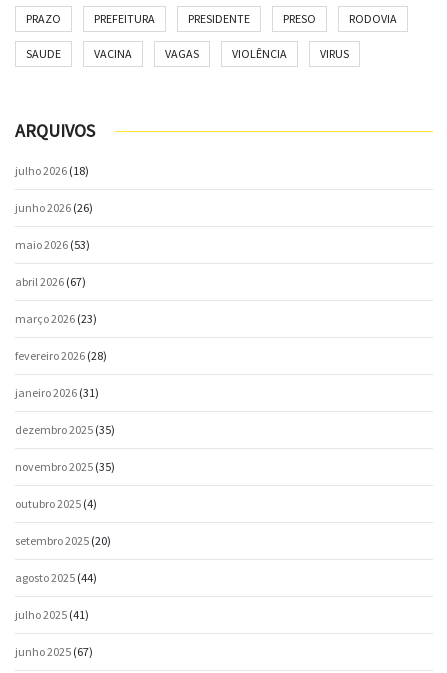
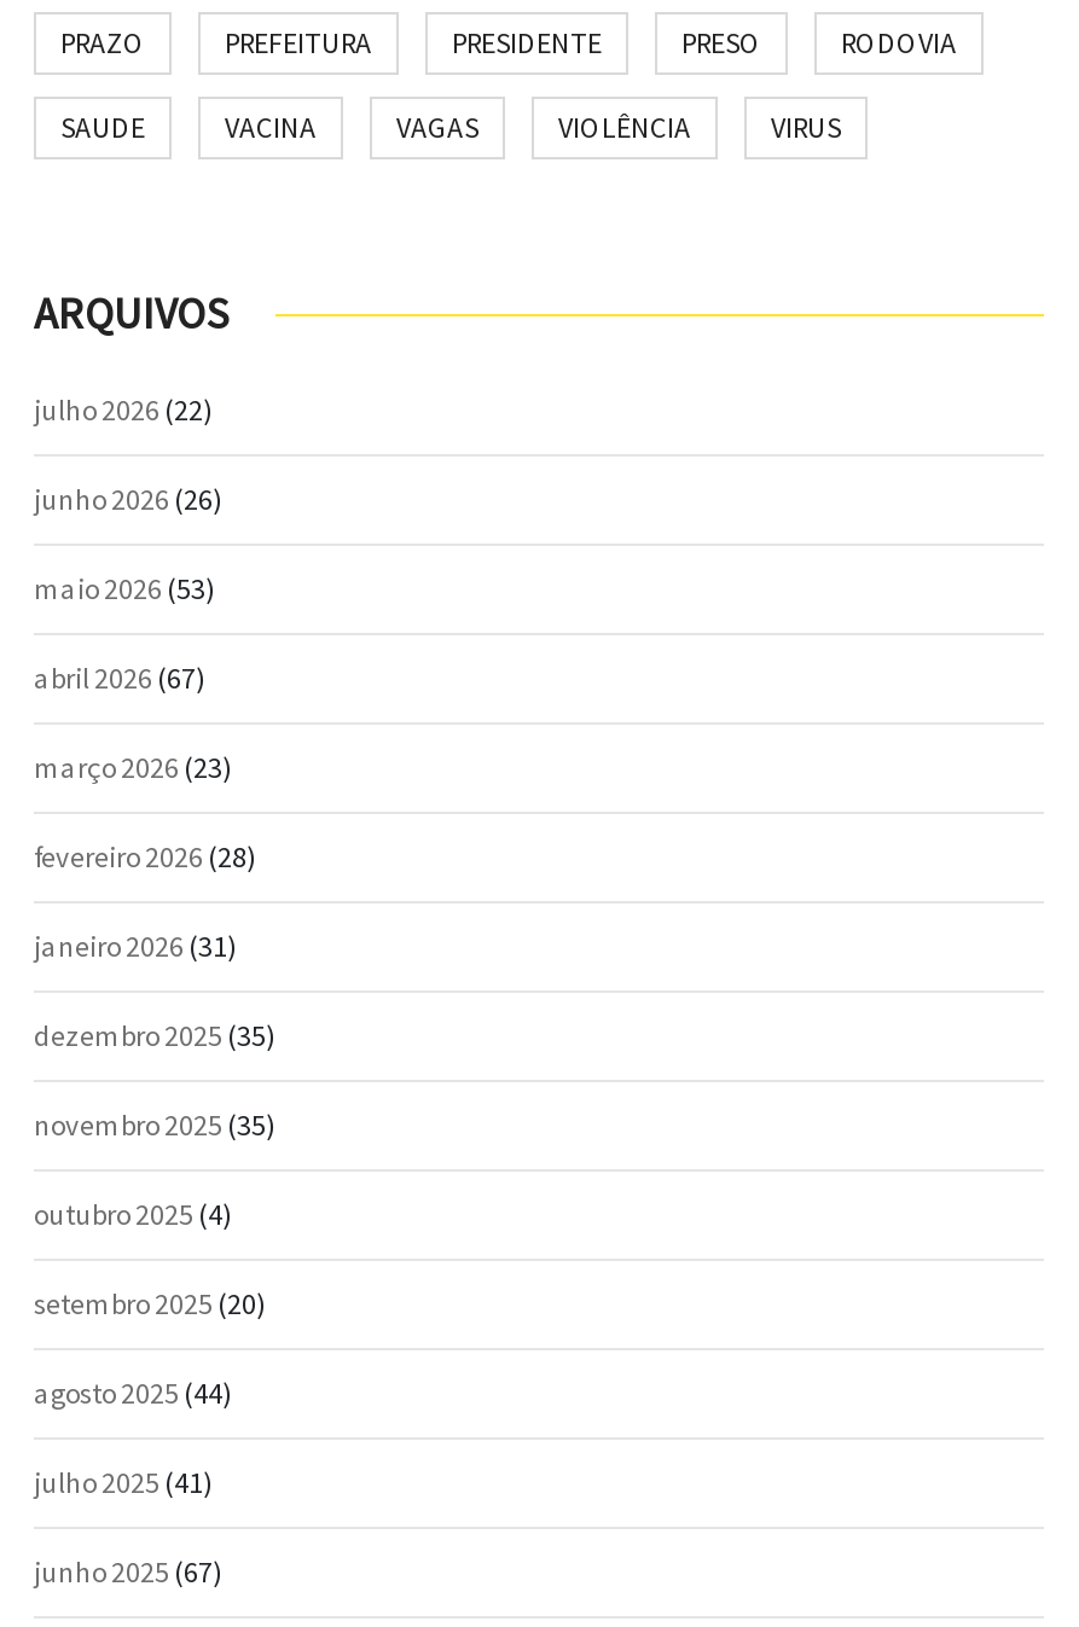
- julho 2026 (18)
+ julho 2026 (22)
